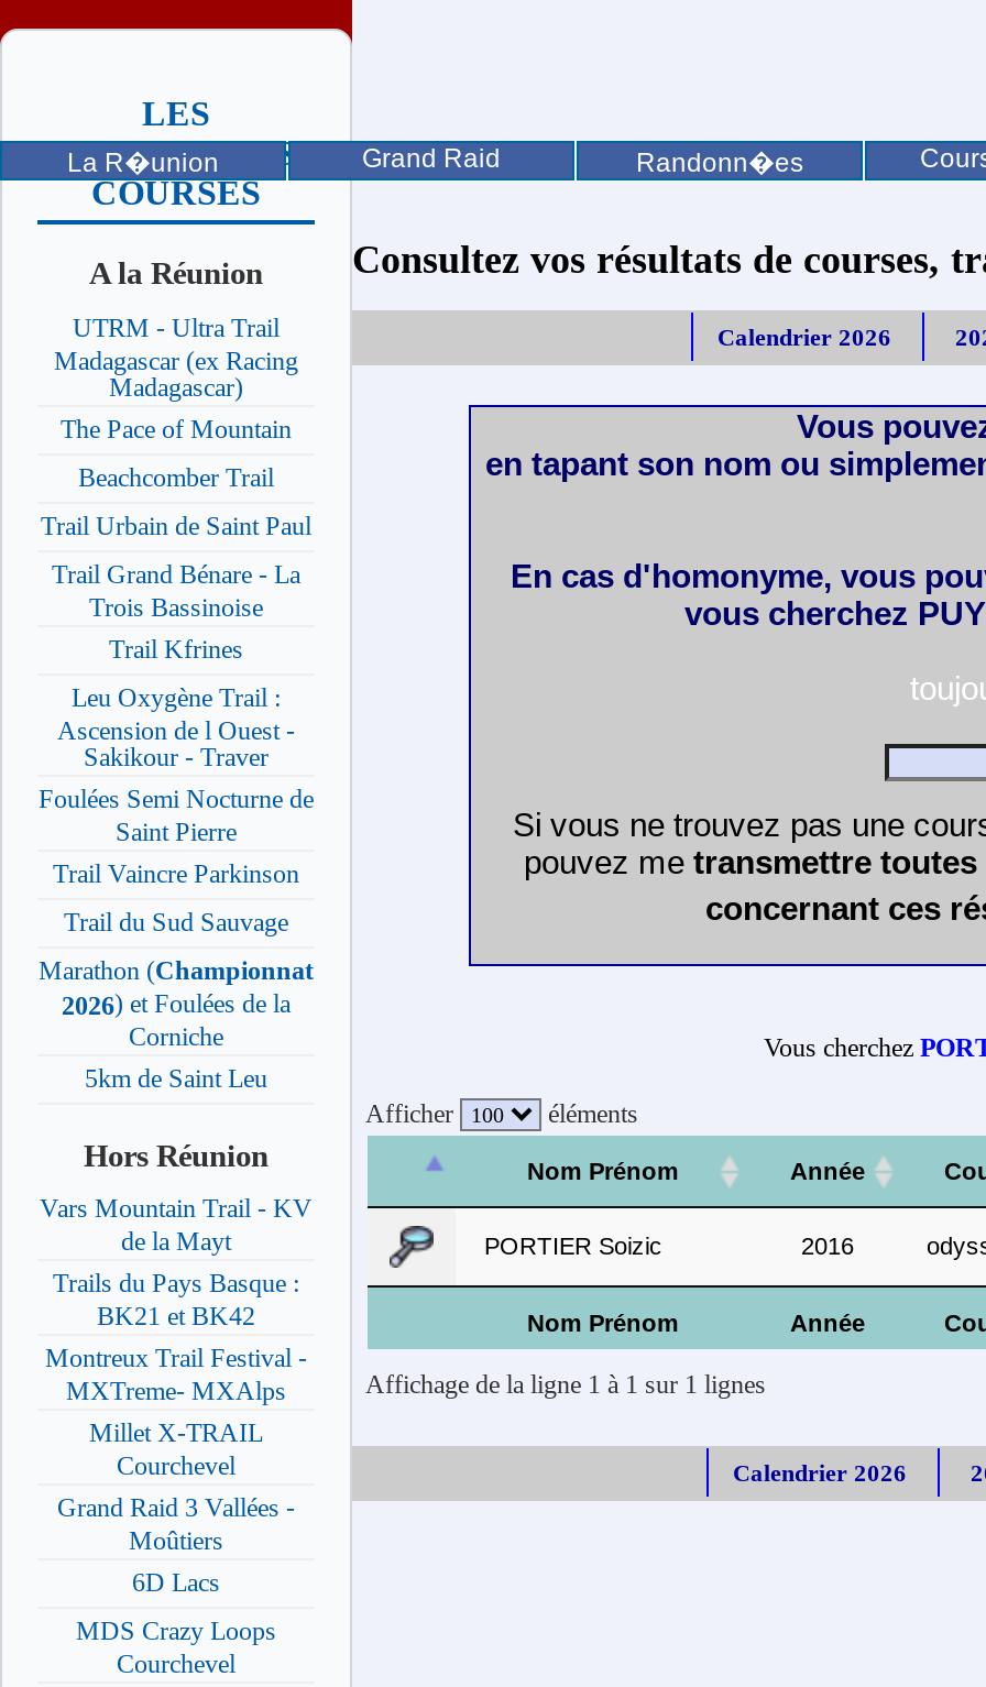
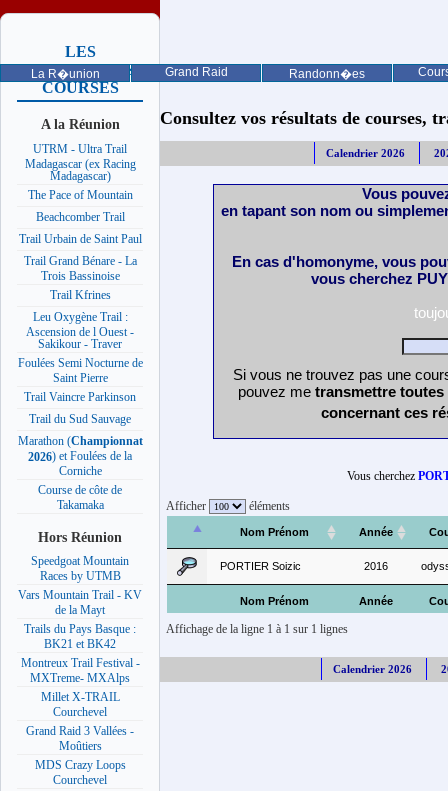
- 5km de Saint Leu
+ Course de côte de
+ Takamaka

+ Speedgoat Mountain
+ Races by UTMB

moved down: Vars Mountain Trail - KV | de la Mayt | Trails du Pays Basque : | ... | Grand Raid 3 Vallées - | Moûtiers

- 6D Lacs
